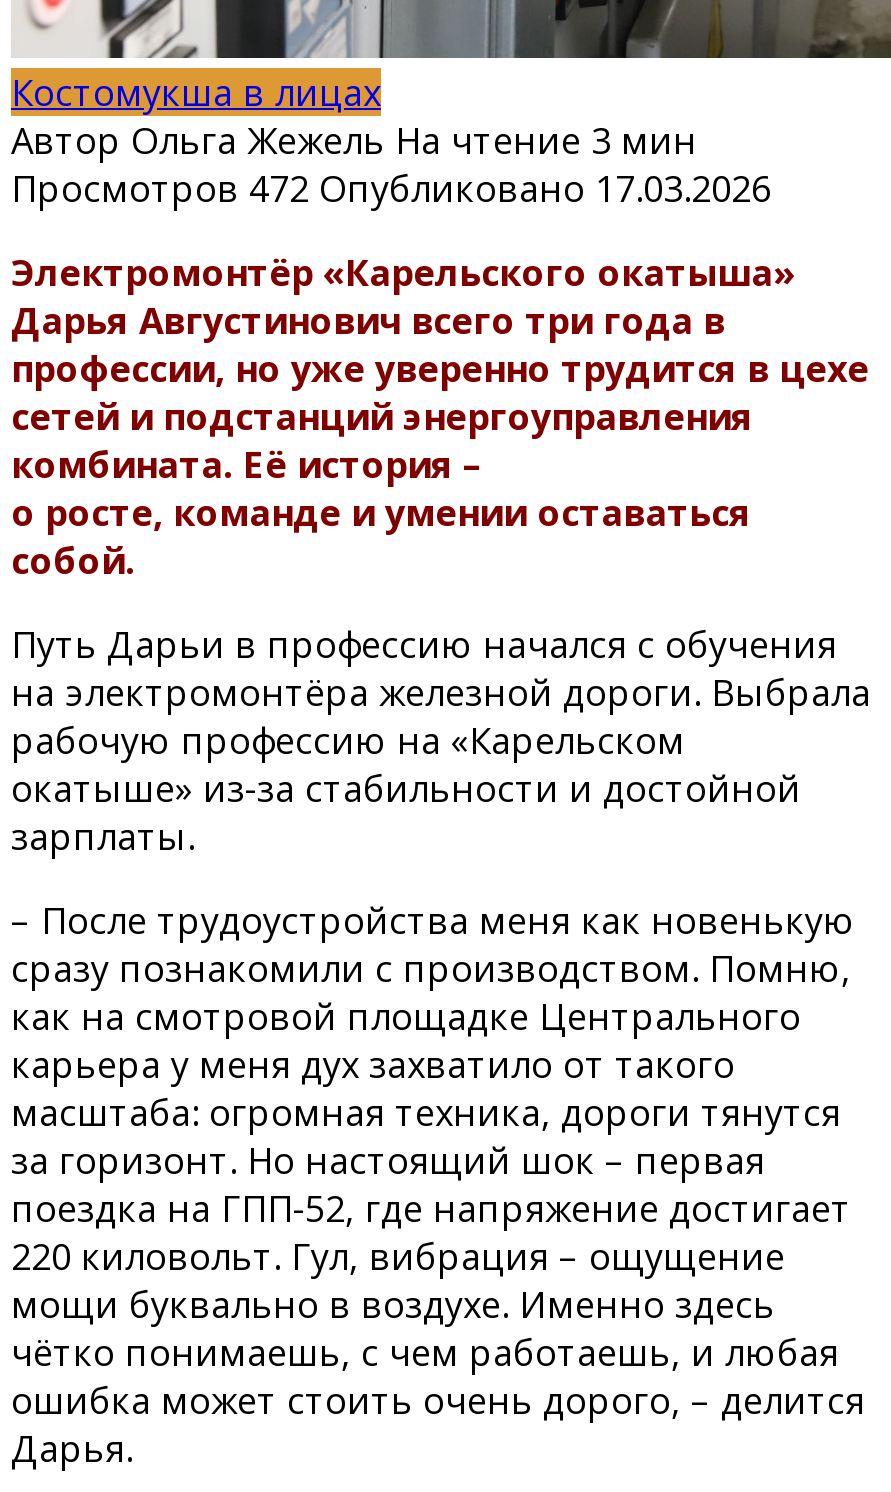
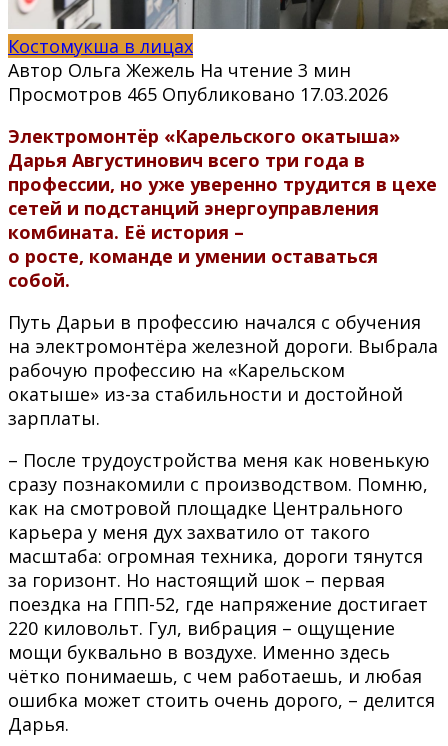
- Просмотров 472 Опубликовано 17.03.2026
+ Просмотров 465 Опубликовано 17.03.2026
